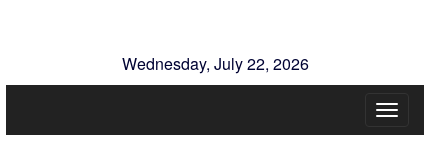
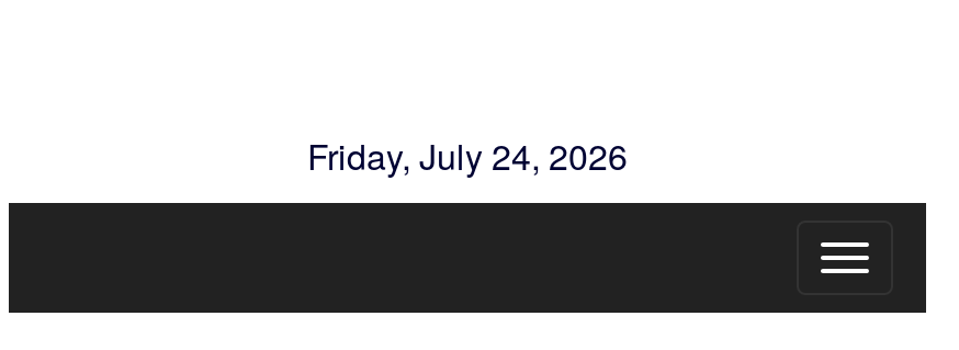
- Wednesday, July 22, 2026
+ Friday, July 24, 2026
